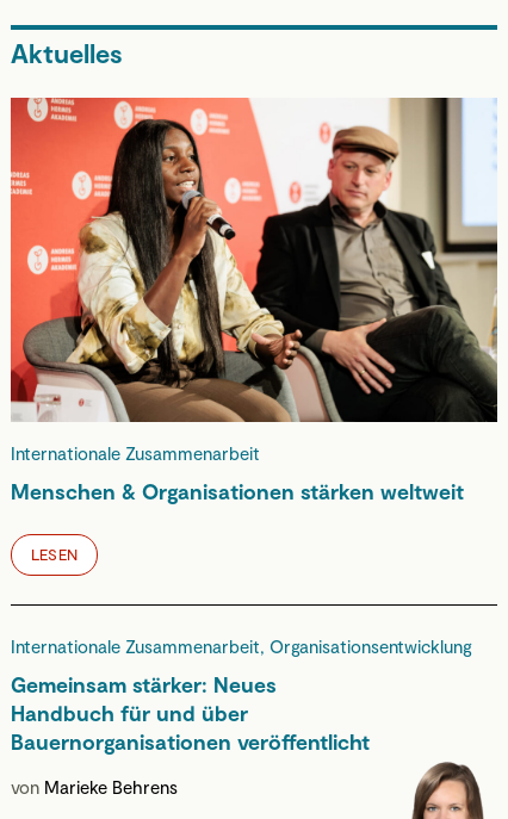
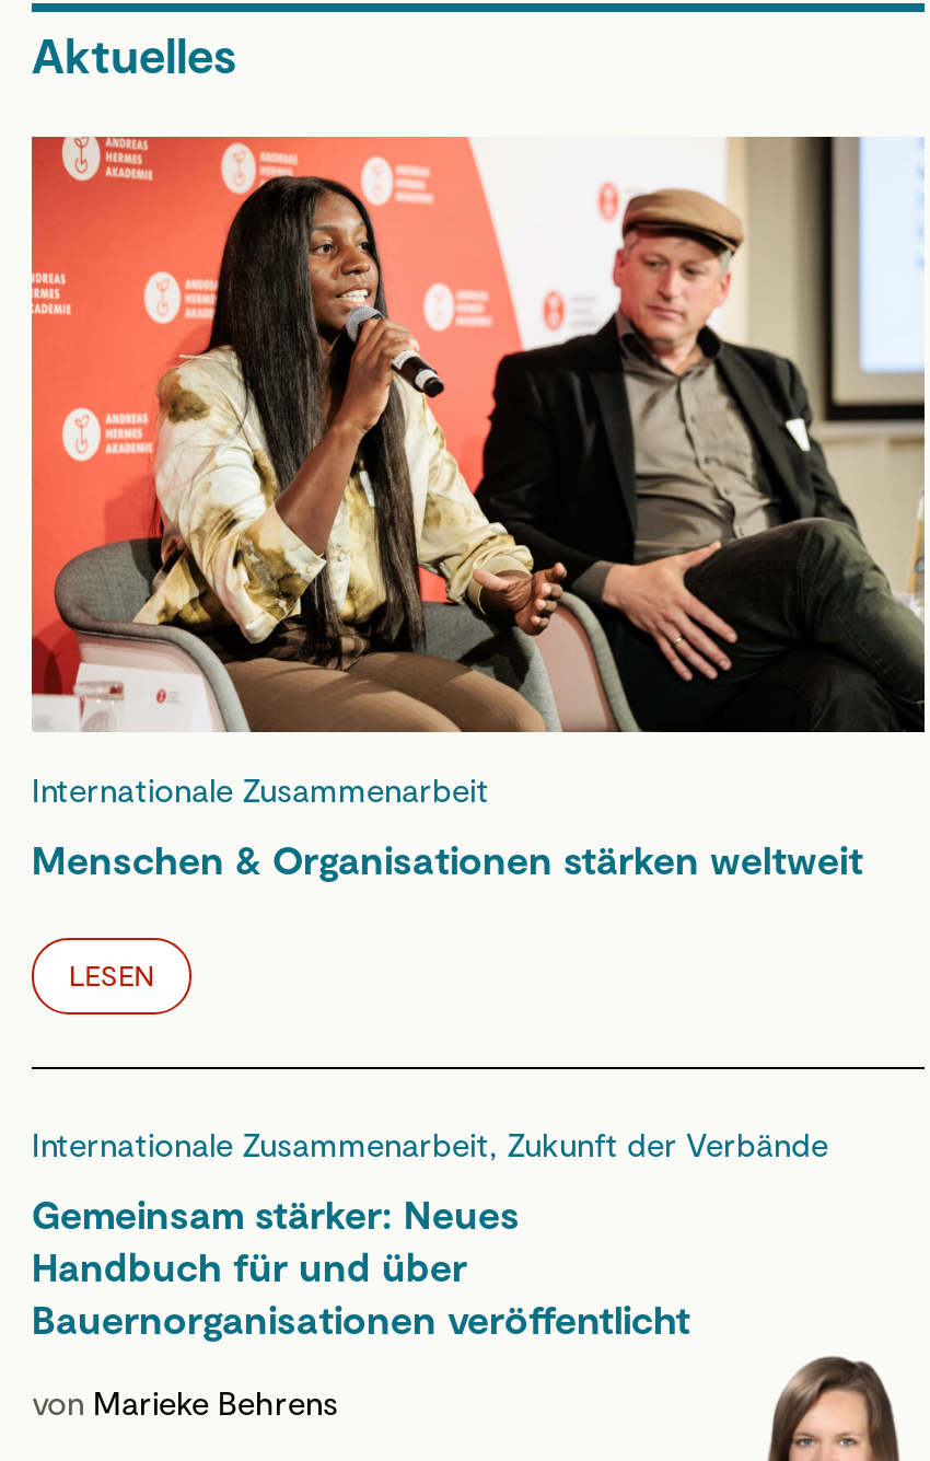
- Internationale Zusammenarbeit, Organisationsentwicklung
+ Internationale Zusammenarbeit, Zukunft der Verbände
